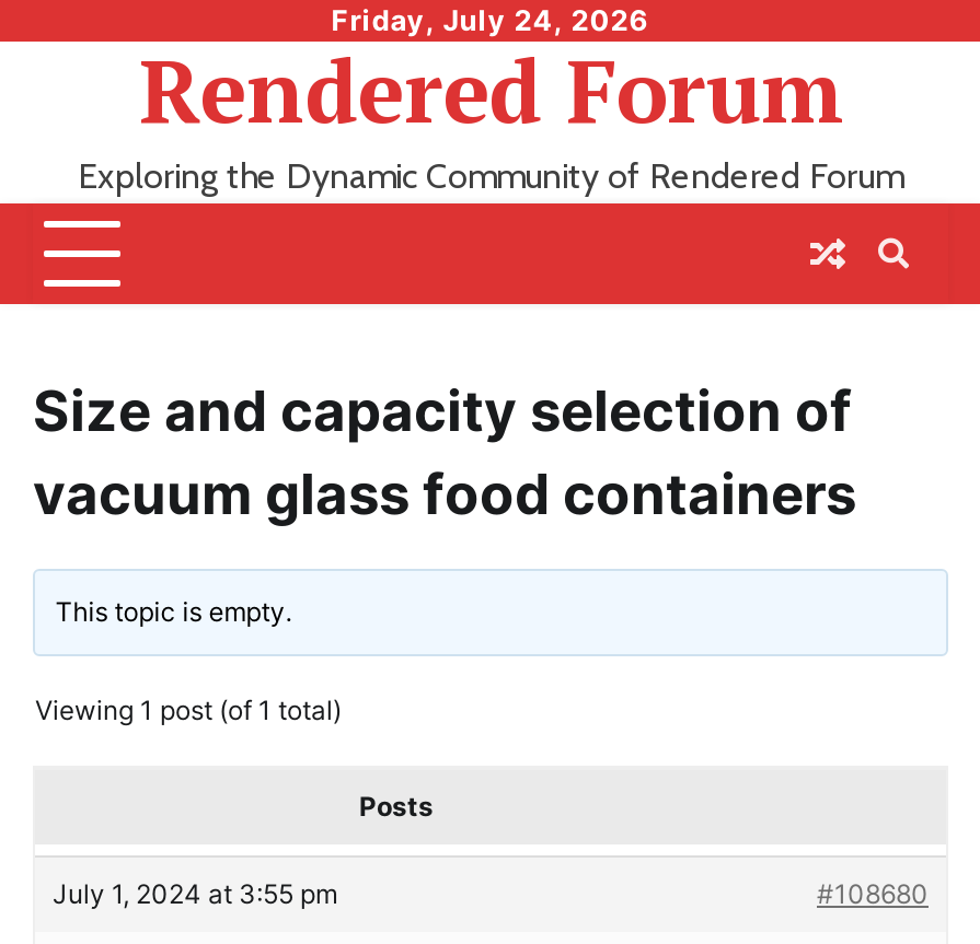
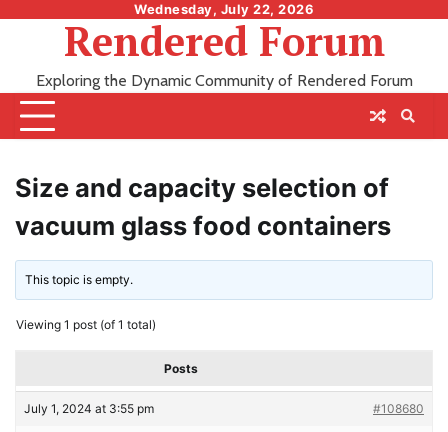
- Friday, July 24, 2026
+ Wednesday, July 22, 2026
